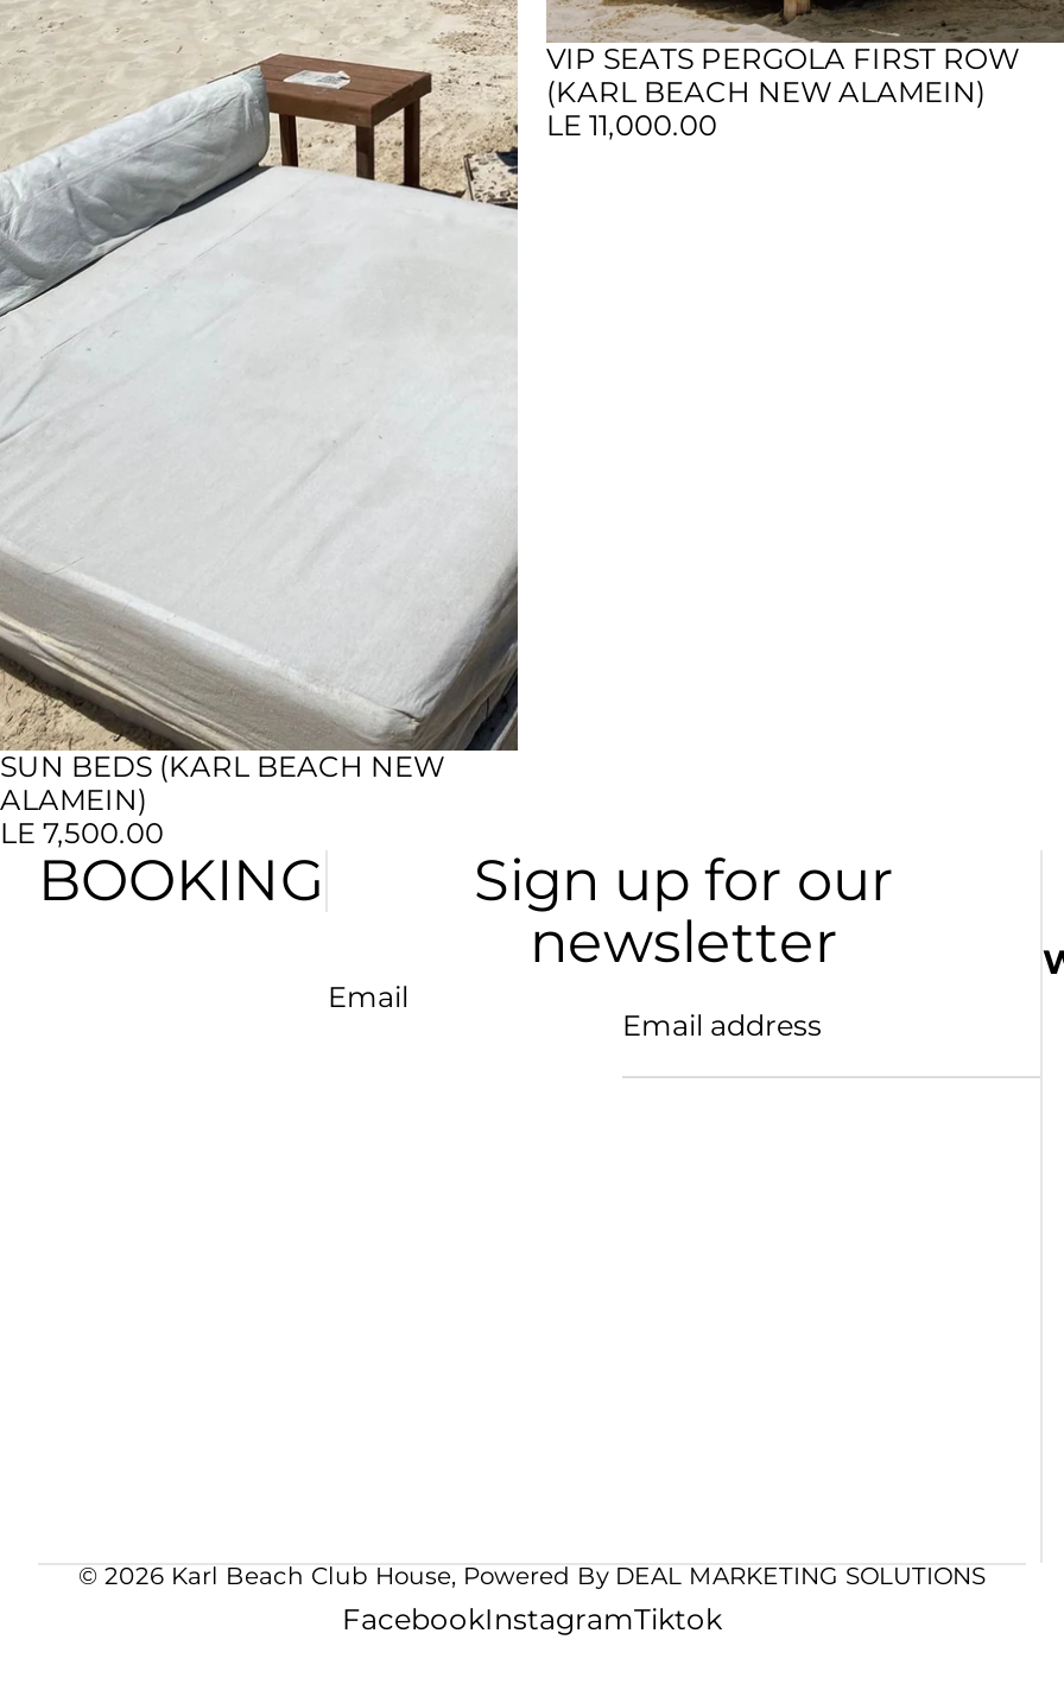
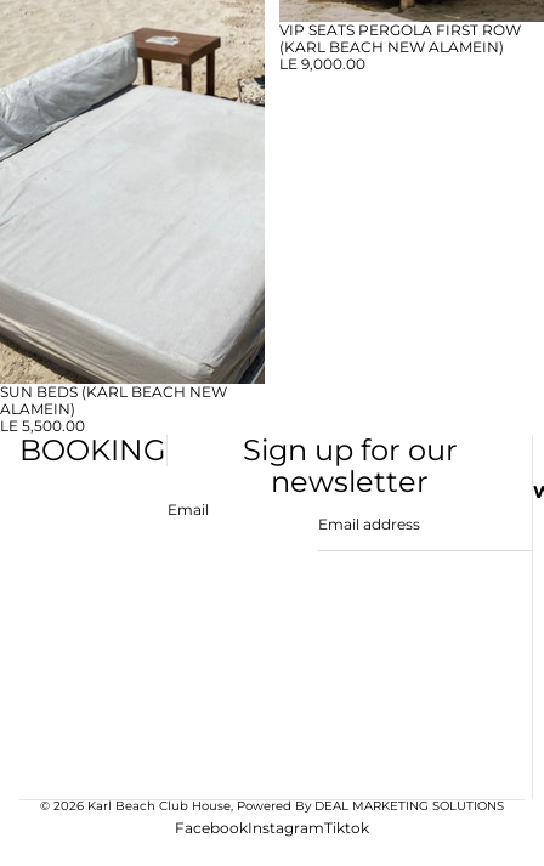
- LE 11,000.00
+ LE 9,000.00

- LE 7,500.00
+ LE 5,500.00
